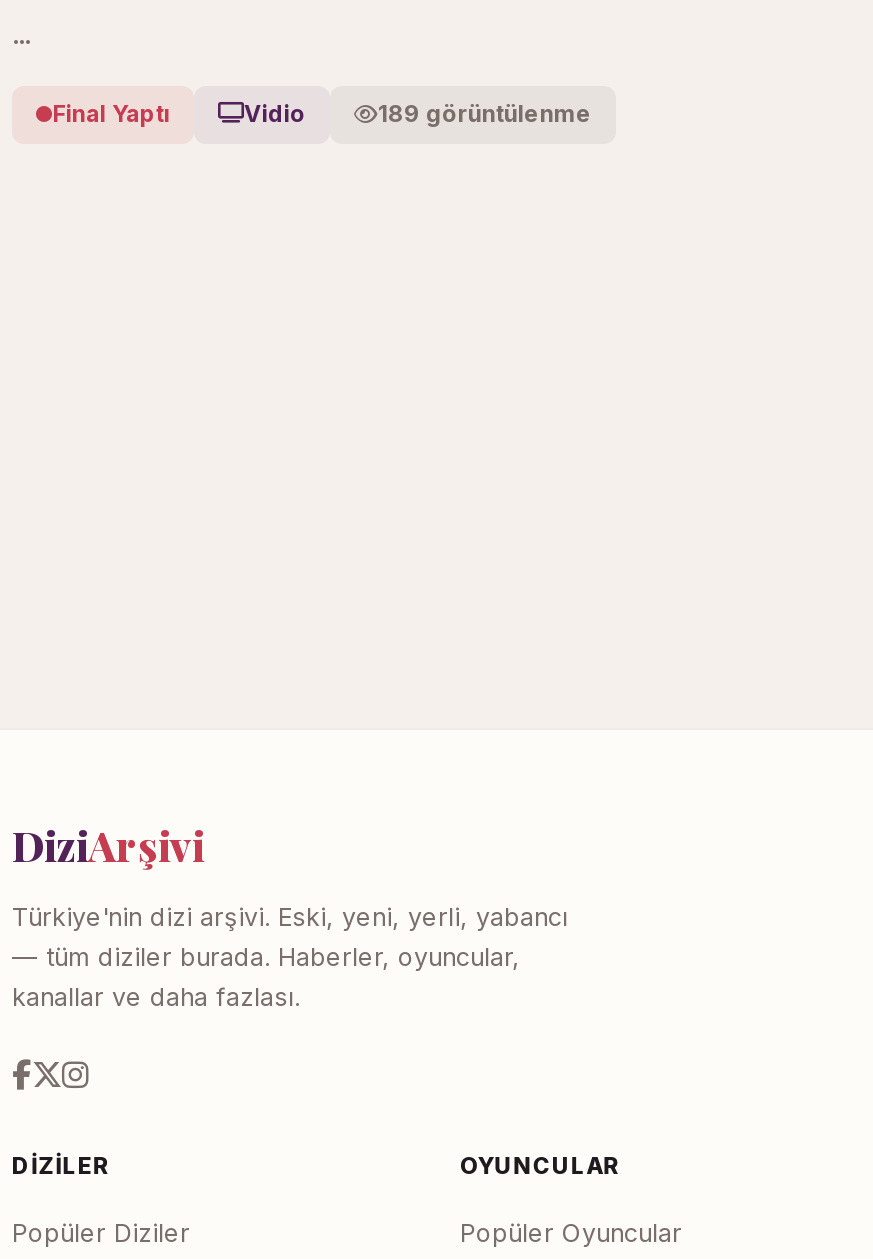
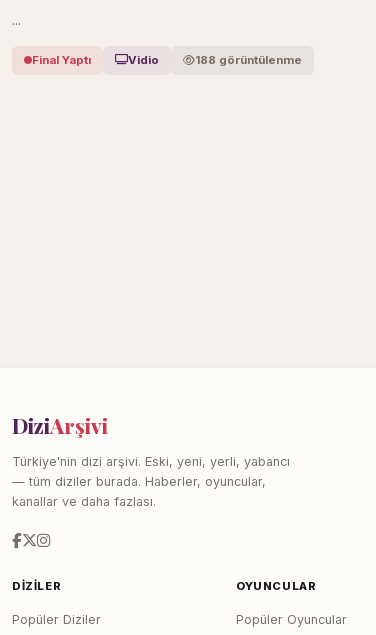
- 189 görüntülenme
+ 188 görüntülenme
